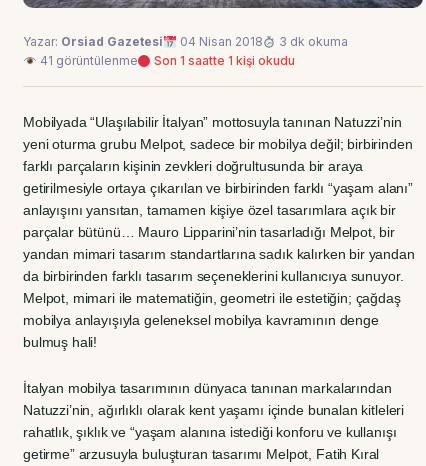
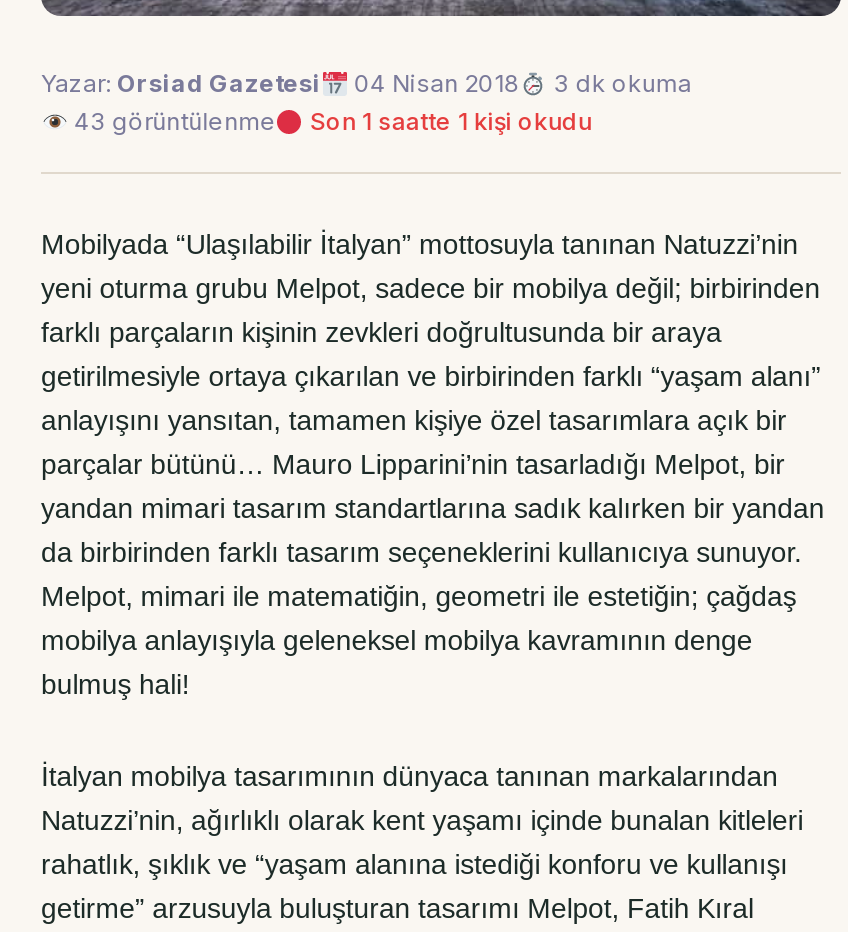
- 41 görüntülenme
+ 43 görüntülenme
